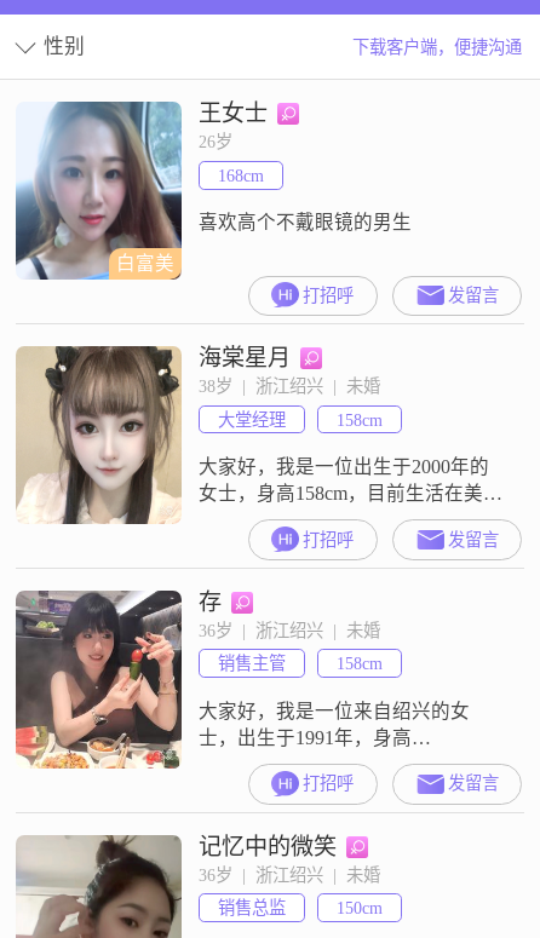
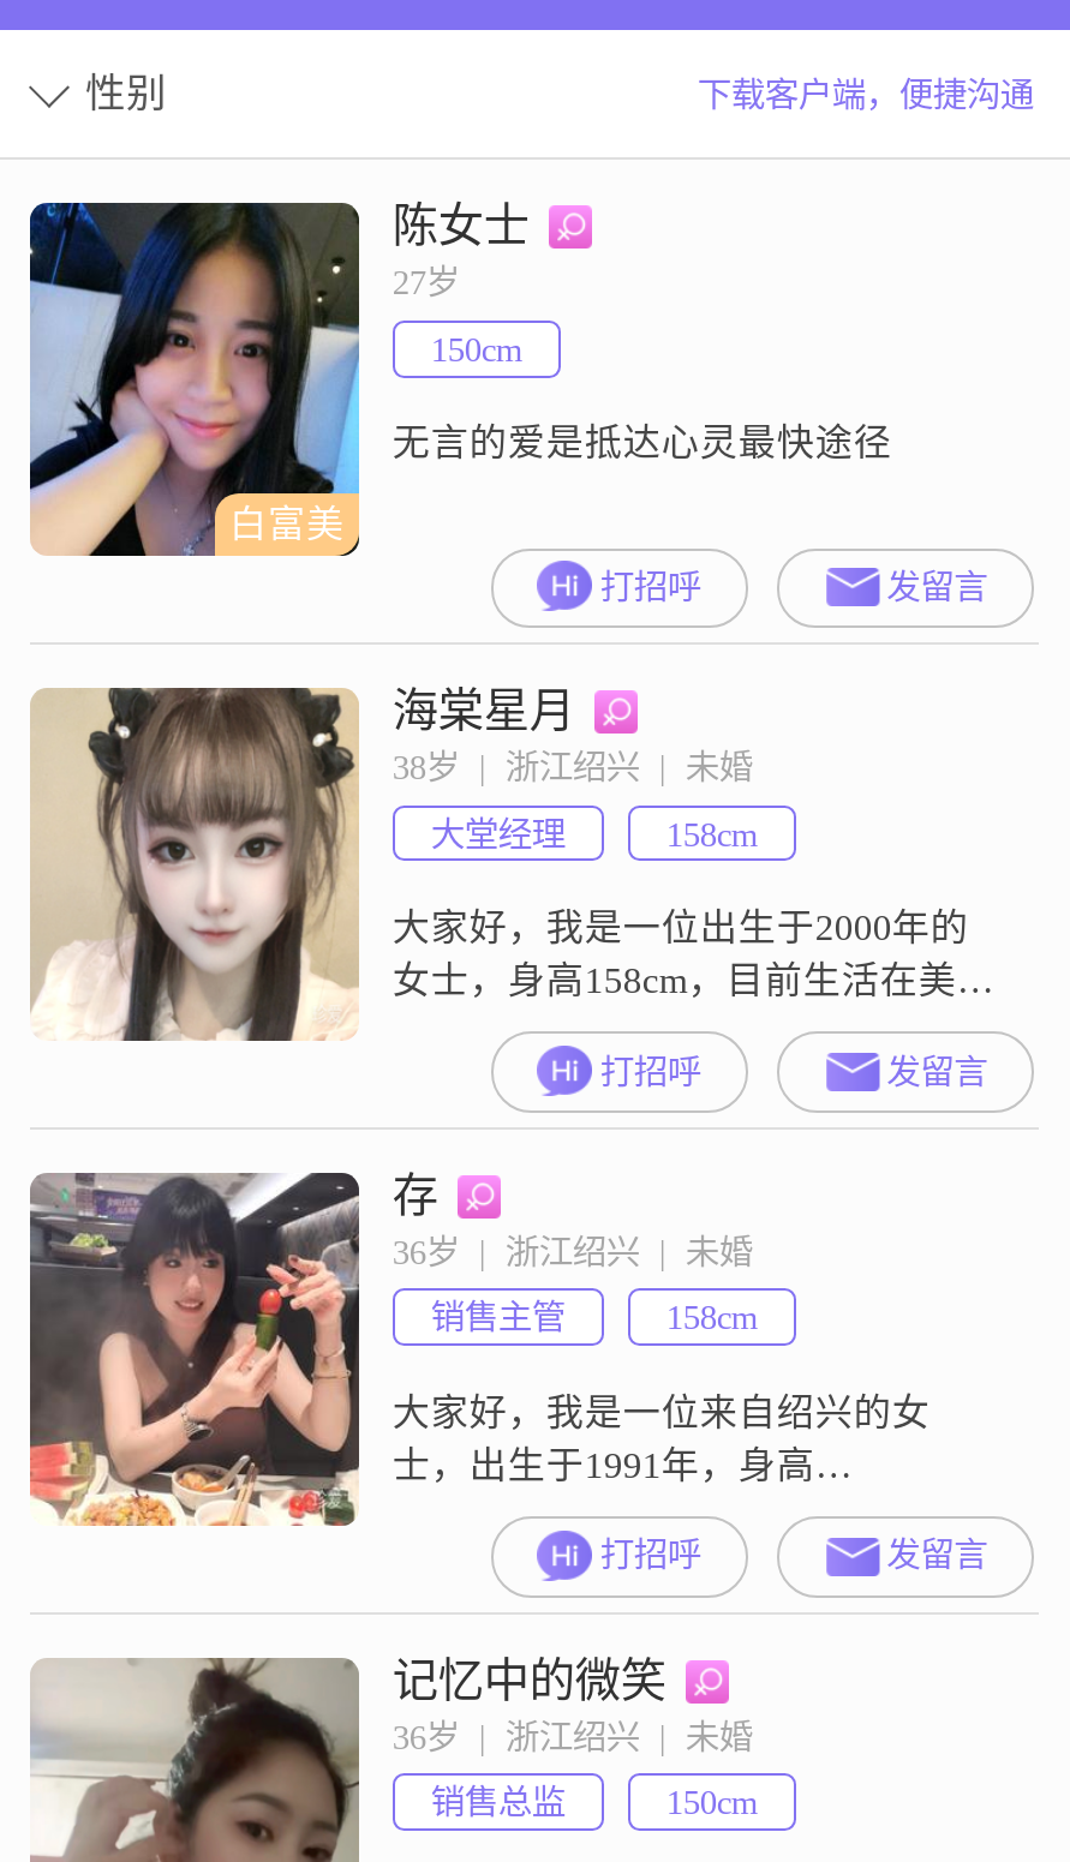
- [image]
- 王女士
- 26岁
+ [image]
+ 陈女士
+ 27岁

- 168cm
+ 150cm

- 喜欢高个不戴眼镜的男生
+ 无言的爱是抵达心灵最快途径
